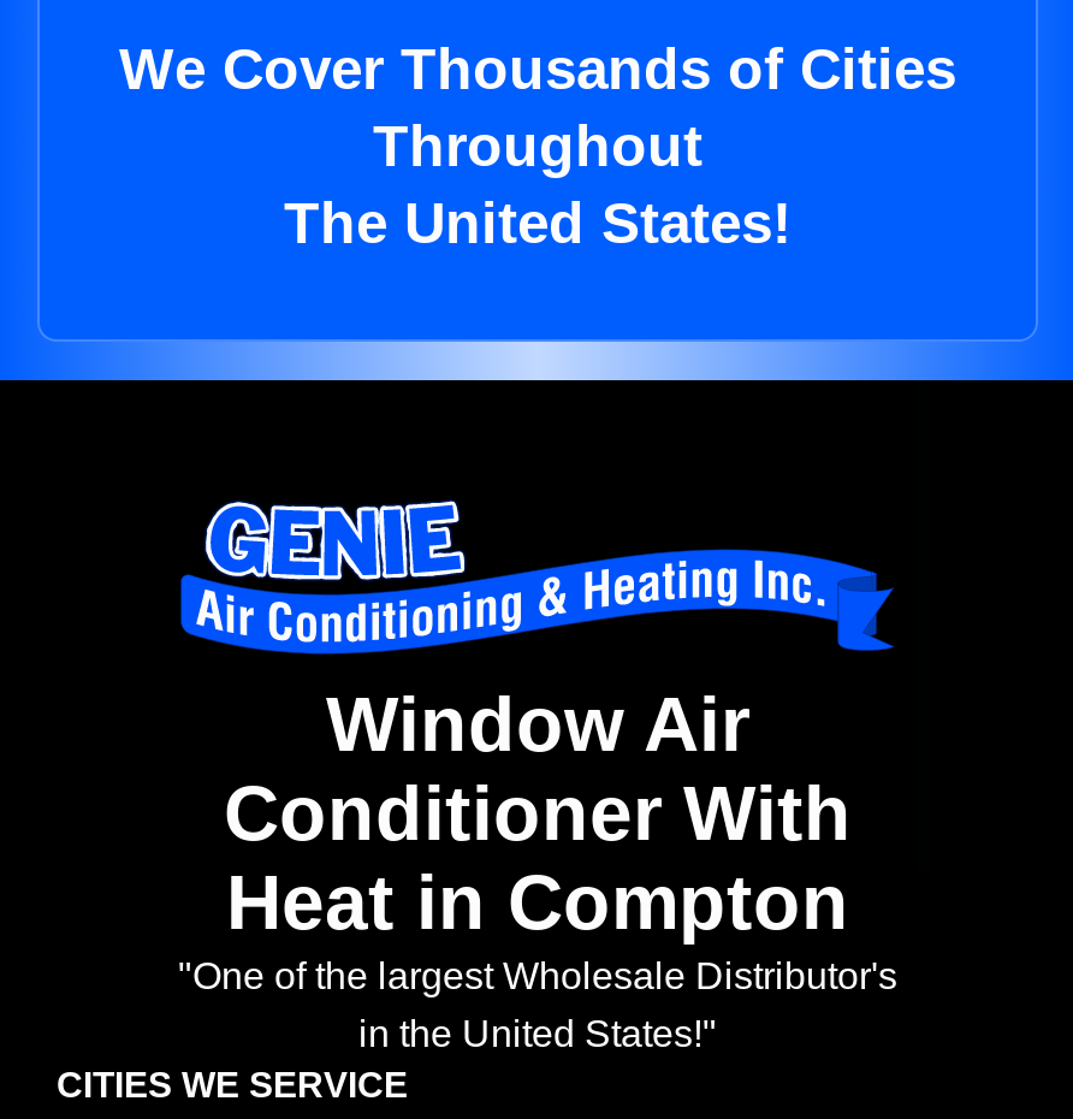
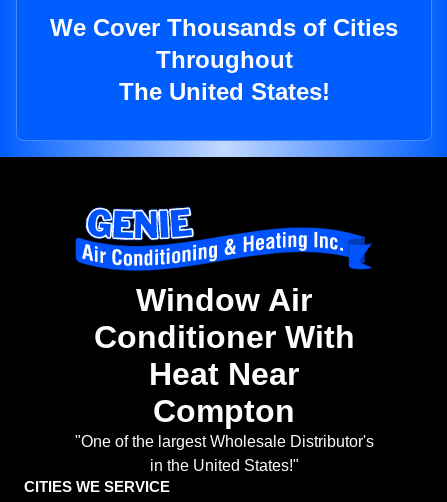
- Heat in Compton
+ Heat Near
+ Compton
